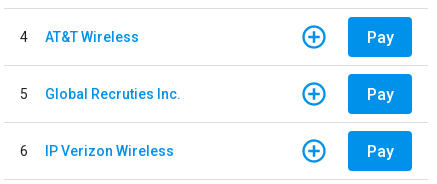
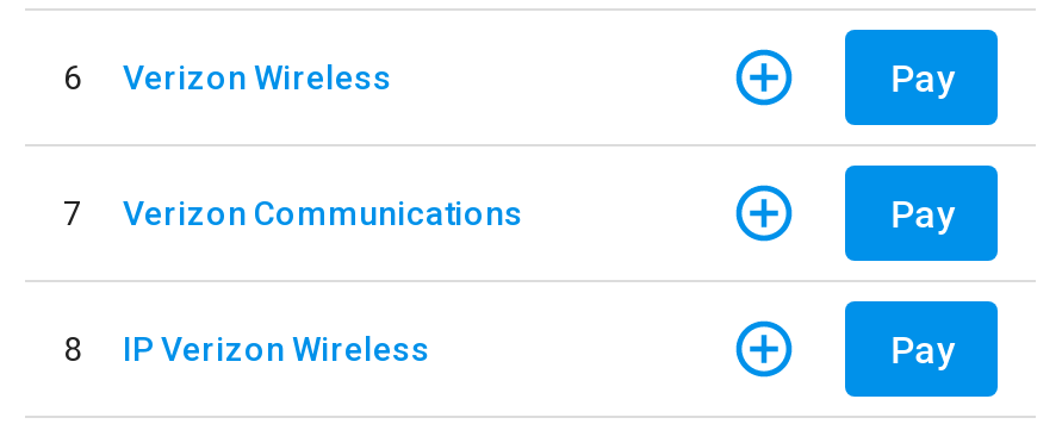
- 4
+ 6

- AT&T Wireless
+ Verizon Wireless

- 5
- Global Recruties Inc.
+ 7
+ Verizon Communications

- 6 IP Verizon Wireless
+ 8 IP Verizon Wireless
